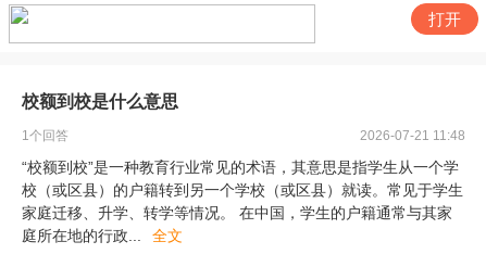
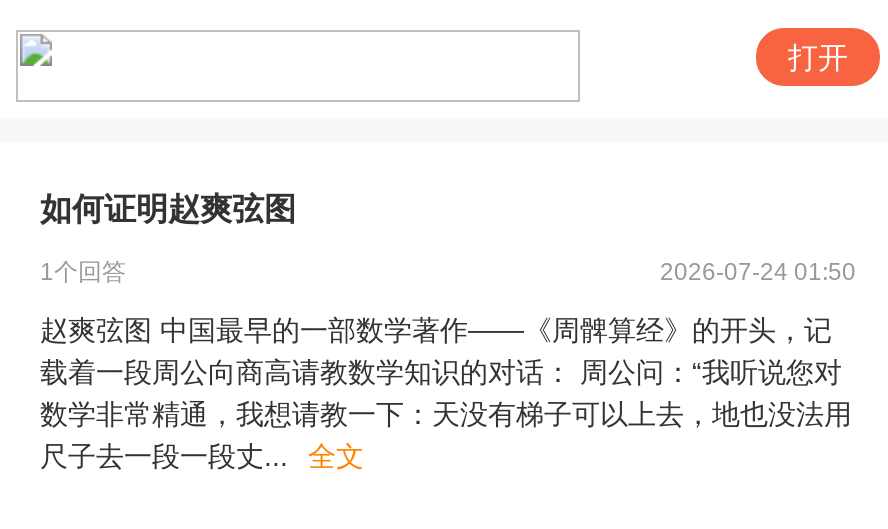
- 校额到校是什么意思
+ 如何证明赵爽弦图

- 2026-07-21 11:48
+ 2026-07-24 01:50

- “校额到校”是一种教育行业常见的术语，其意思是指学生从一个学
- 校（或区县）的户籍转到另一个学校（或区县）就读。常见于学生
- 家庭迁移、升学、转学等情况。 在中国，学生的户籍通常与其家
- 庭所在地的行政...
+ 赵爽弦图 中国最早的一部数学著作——《周髀算经》的开头，记
+ 载着一段周公向商高请教数学知识的对话： 周公问：“我听说您对
+ 数学非常精通，我想请教一下：天没有梯子可以上去，地也没法用
+ 尺子去一段一段丈...
